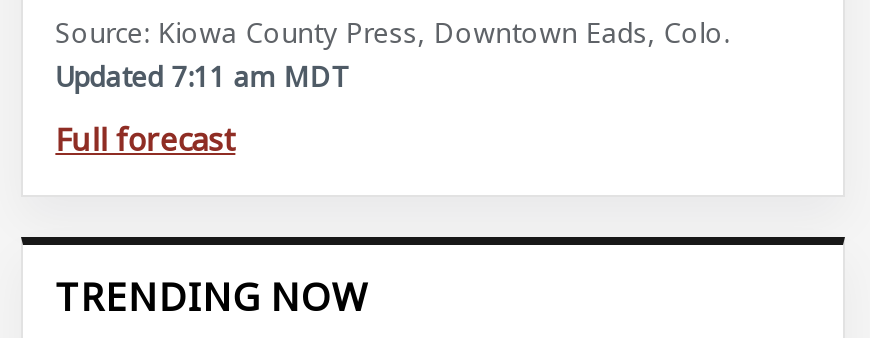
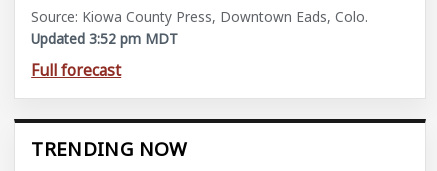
- Updated 7:11 am MDT
+ Updated 3:52 pm MDT
